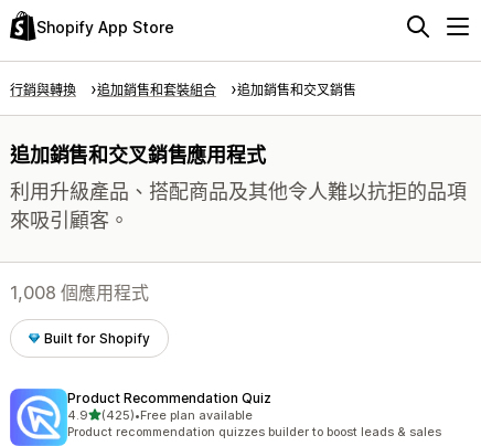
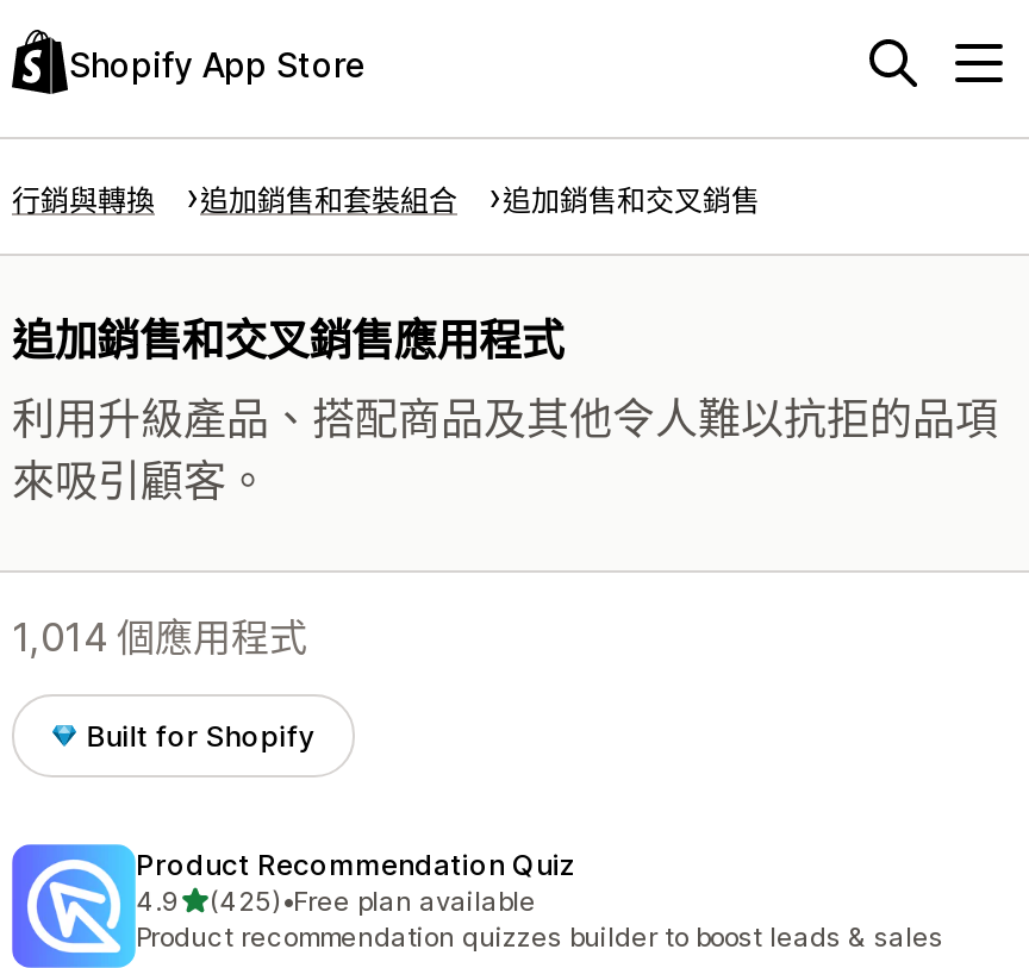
- 1,008 個應用程式
+ 1,014 個應用程式
